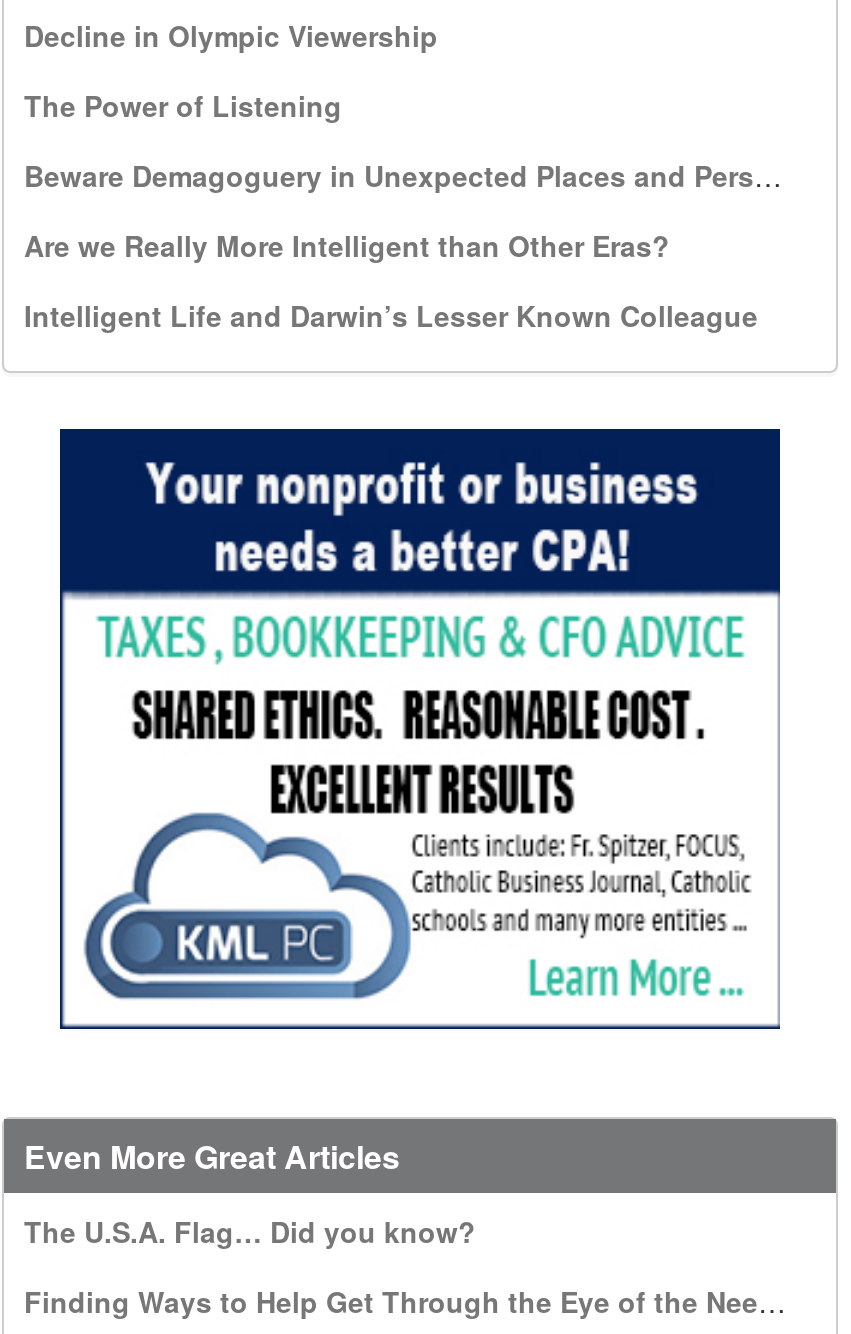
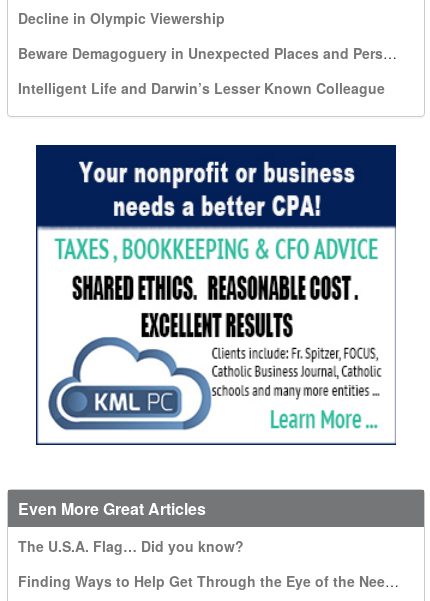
- The Power of Listening

- Are we Really More Intelligent than Other Eras?
